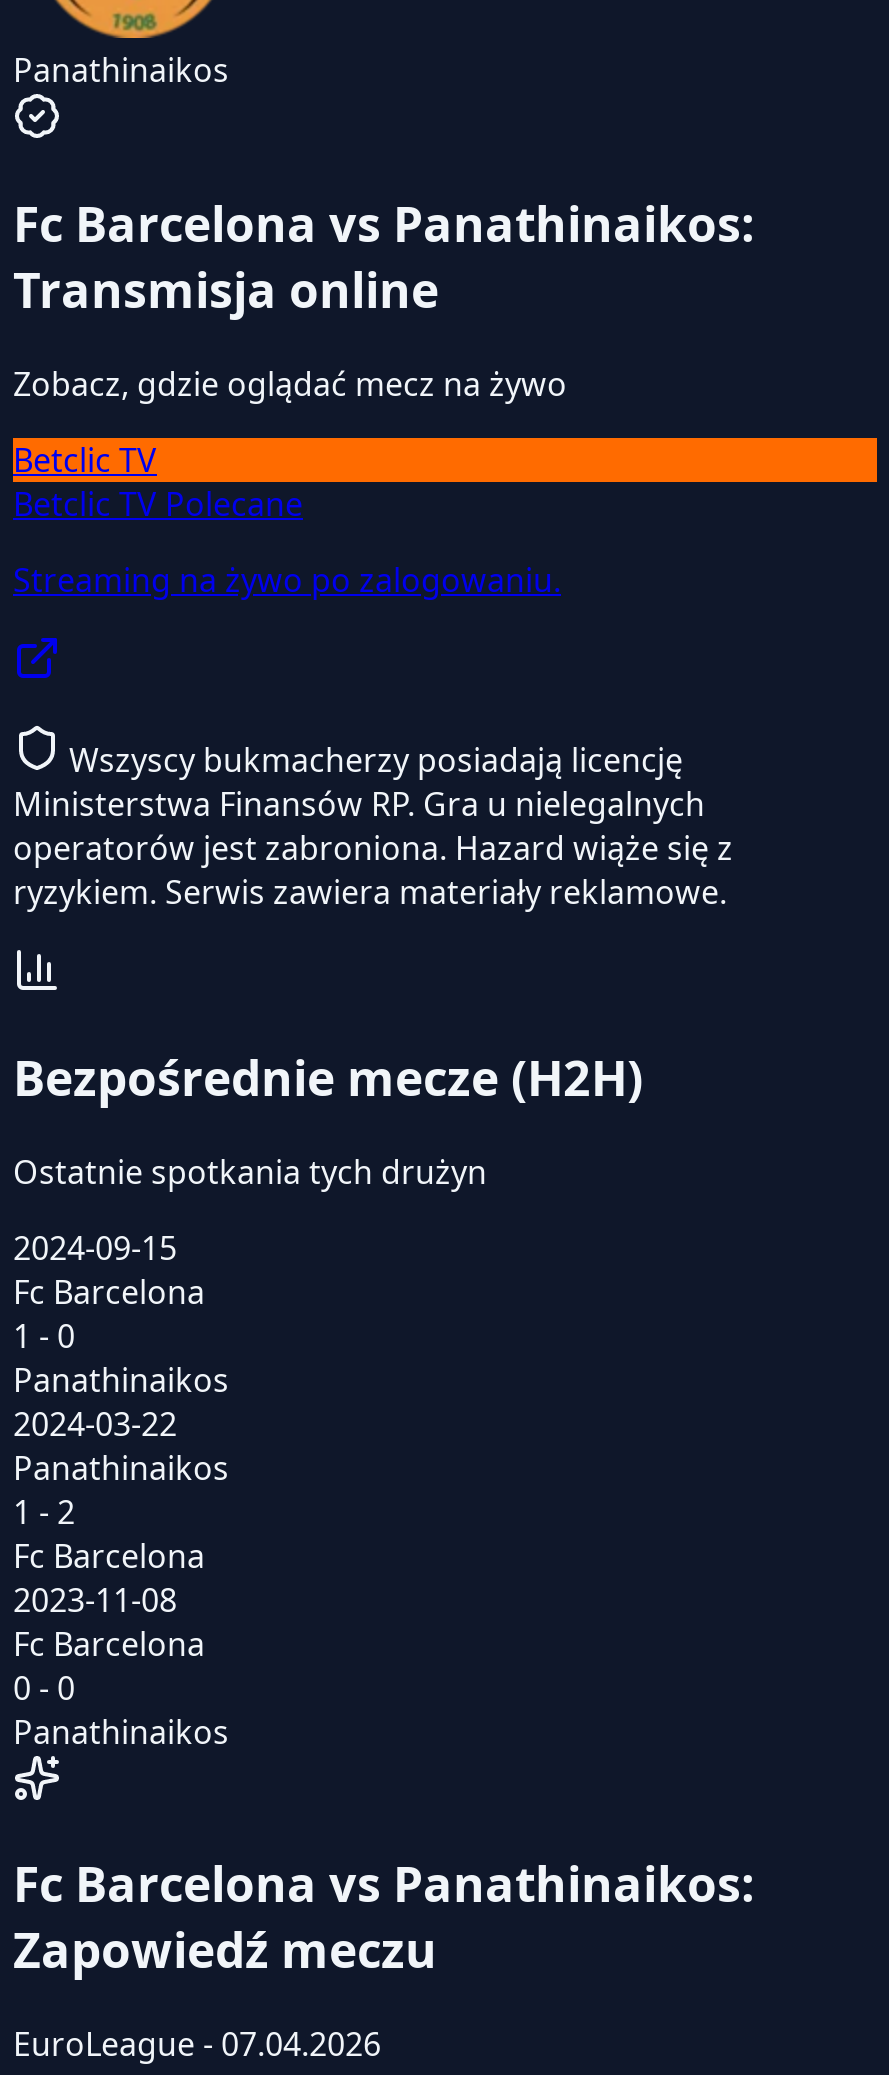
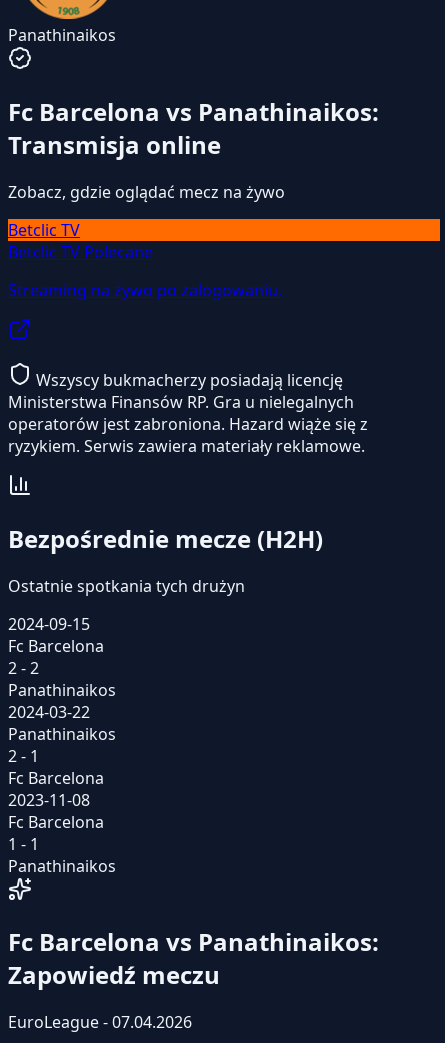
- 1 - 0
+ 2 - 2

- 1 - 2
+ 2 - 1

- 0 - 0
+ 1 - 1
